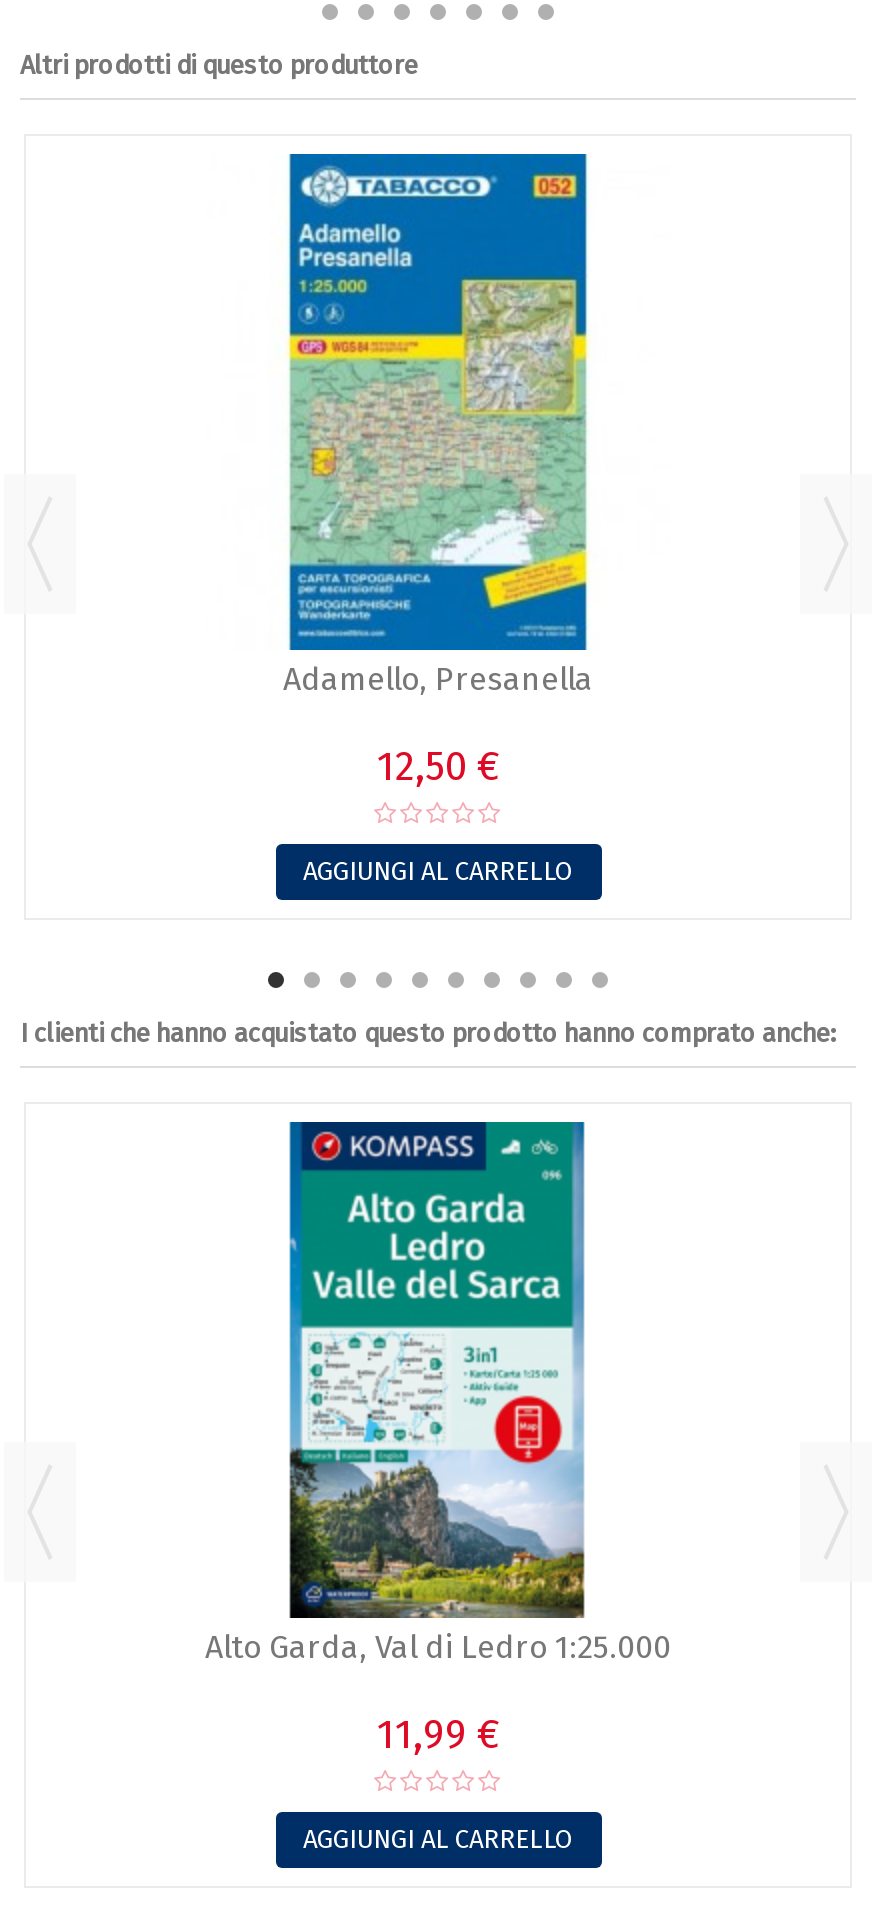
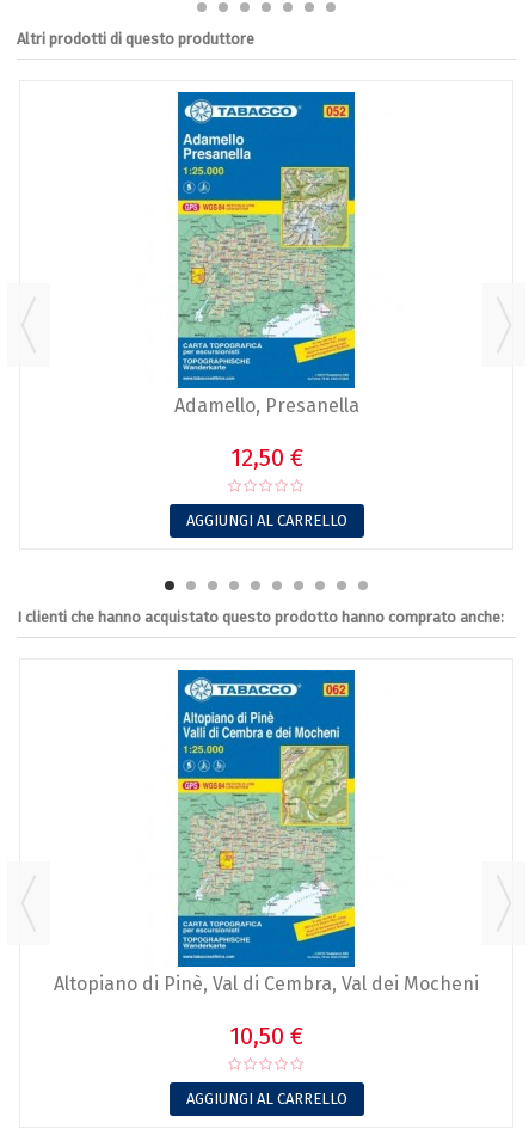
- [image]
- Alto Garda, Val di Ledro 1:25.000
+ [image]
+ Altopiano di Pinè, Val di Cembra, Val dei Mocheni

- 11,99 €
+ 10,50 €
